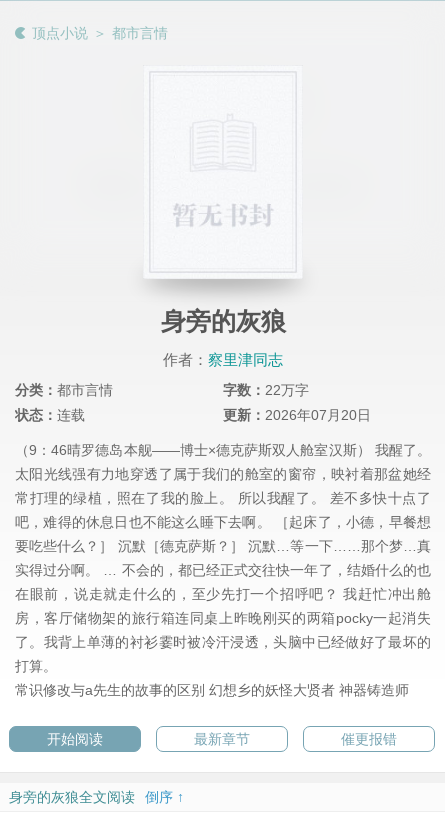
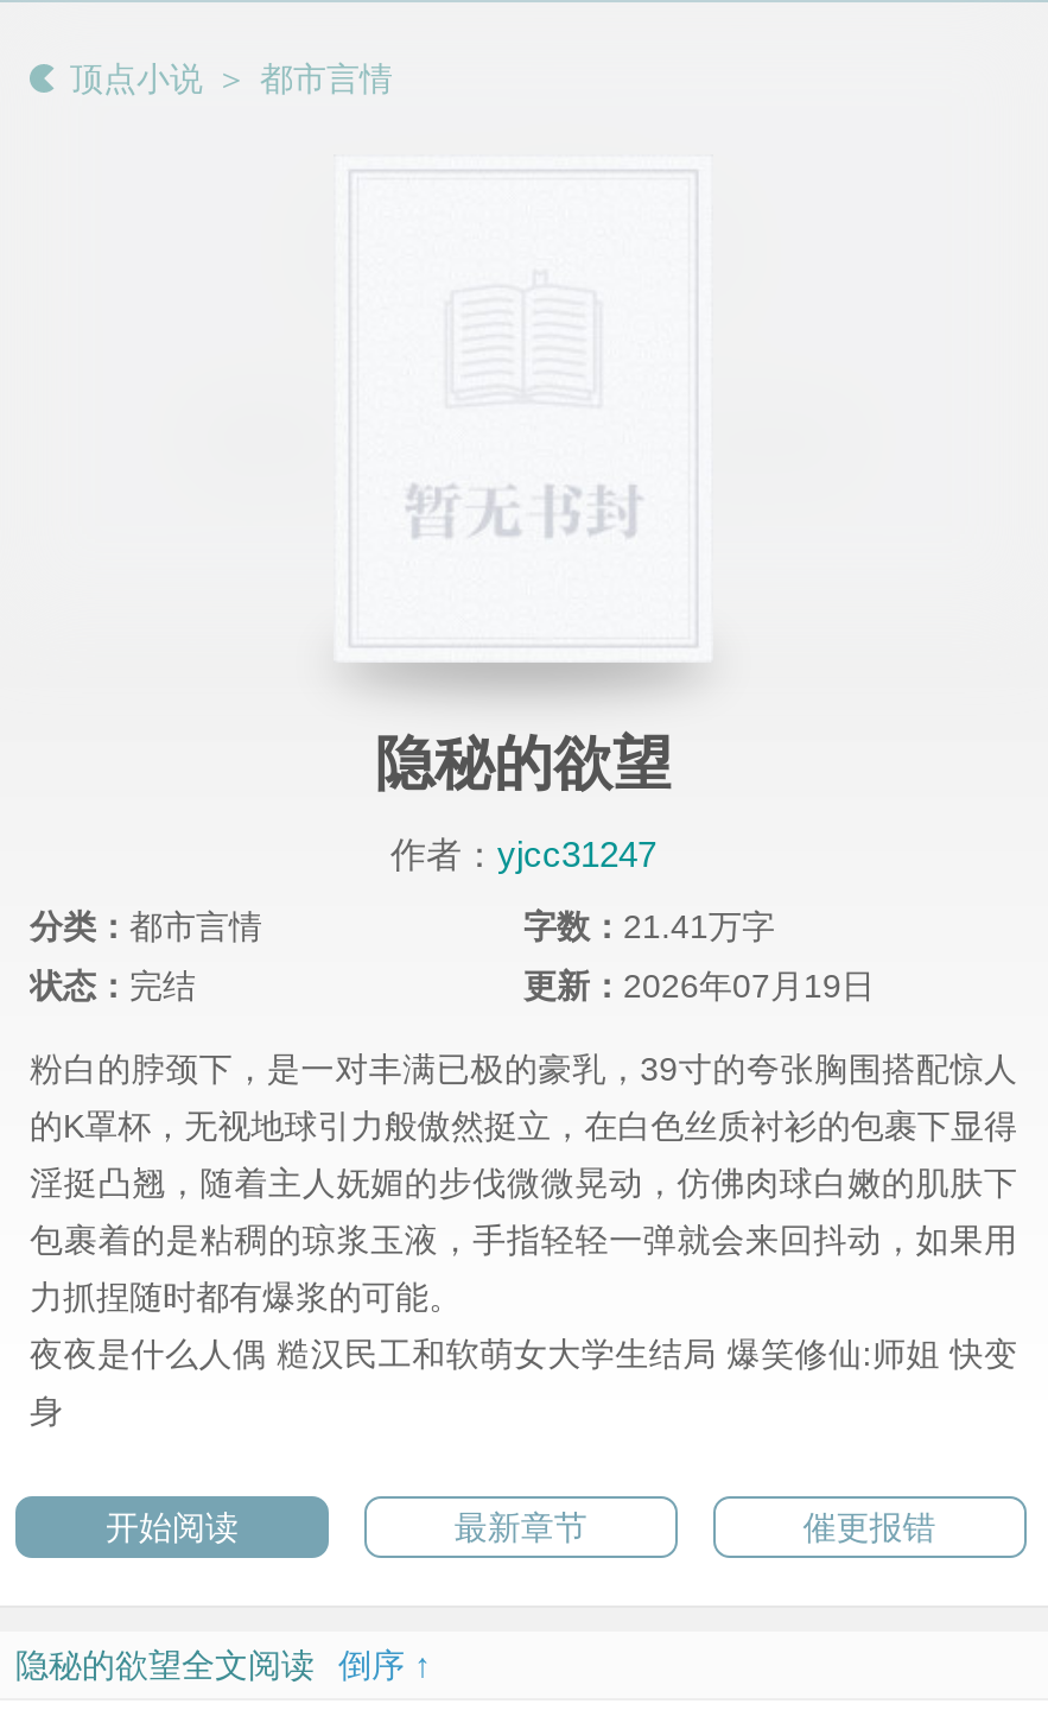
- 身旁的灰狼
+ 隐秘的欲望

- 作者：察里津同志
+ 作者：yjcc31247

- 字数：22万字
- 状态：连载
- 更新：2026年07月20日
- （9：46晴罗德岛本舰——博士×德克萨斯双人舱室汉斯） 我醒了。
- 太阳光线强有力地穿透了属于我们的舱室的窗帘，映衬着那盆她经
- 常打理的绿植，照在了我的脸上。 所以我醒了。 差不多快十点了
- 吧，难得的休息日也不能这么睡下去啊。 ［起床了，小德，早餐想
- 要吃些什么？］ 沉默［德克萨斯？］ 沉默…等一下……那个梦…真
- 实得过分啊。 … 不会的，都已经正式交往快一年了，结婚什么的也
- 在眼前，说走就走什么的，至少先打一个招呼吧？ 我赶忙冲出舱
- 房，客厅储物架的旅行箱连同桌上昨晚刚买的两箱pocky一起消失
- 了。我背上单薄的衬衫霎时被冷汗浸透，头脑中已经做好了最坏的
- 打算。
- 常识修改与a先生的故事的区别 幻想乡的妖怪大贤者 神器铸造师
+ 字数：21.41万字
+ 状态：完结
+ 更新：2026年07月19日
+ 粉白的脖颈下，是一对丰满已极的豪乳，39寸的夸张胸围搭配惊人
+ 的K罩杯，无视地球引力般傲然挺立，在白色丝质衬衫的包裹下显得
+ 淫挺凸翘，随着主人妩媚的步伐微微晃动，仿佛肉球白嫩的肌肤下
+ 包裹着的是粘稠的琼浆玉液，手指轻轻一弹就会来回抖动，如果用
+ 力抓捏随时都有爆浆的可能。
+ 夜夜是什么人偶 糙汉民工和软萌女大学生结局 爆笑修仙:师姐 快变
+ 身

- 身旁的灰狼全文阅读
+ 隐秘的欲望全文阅读
